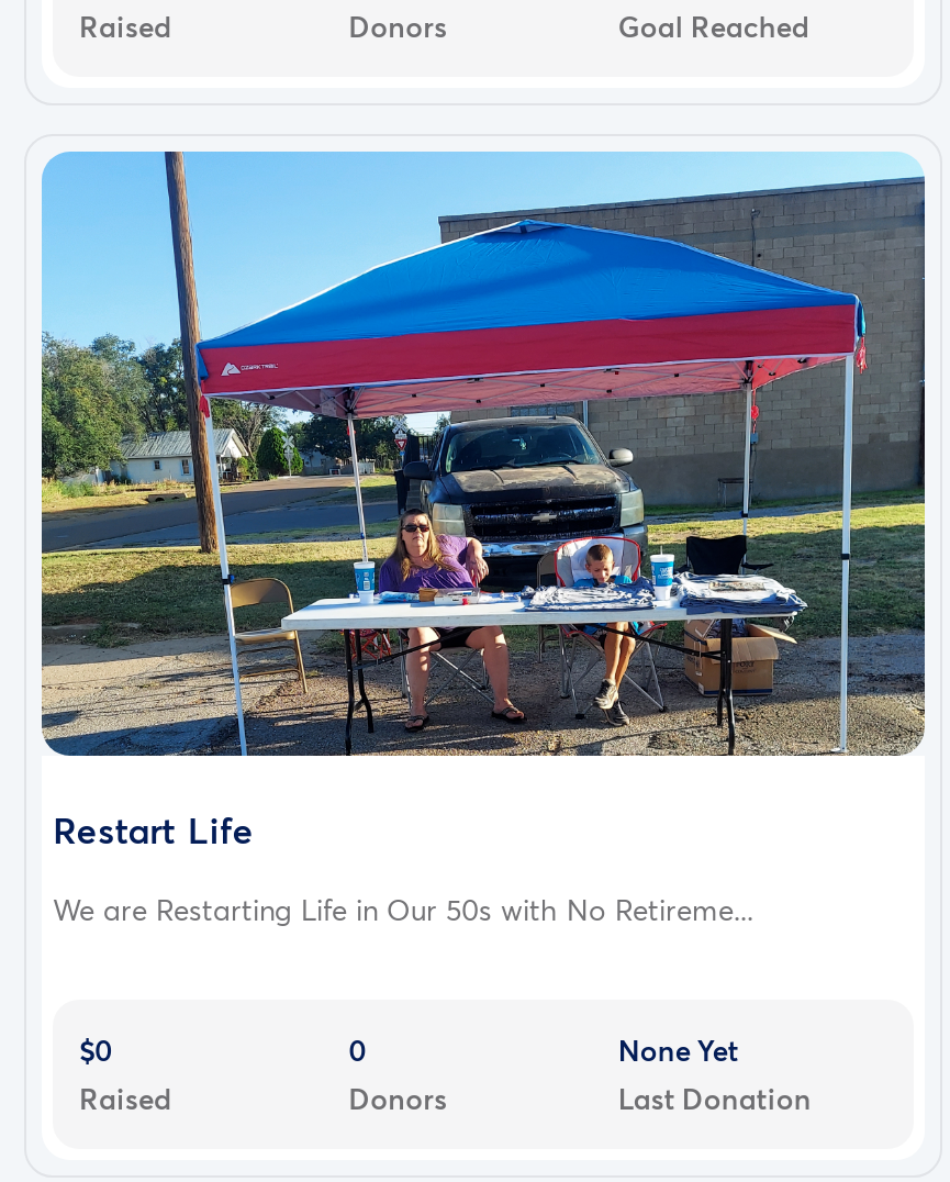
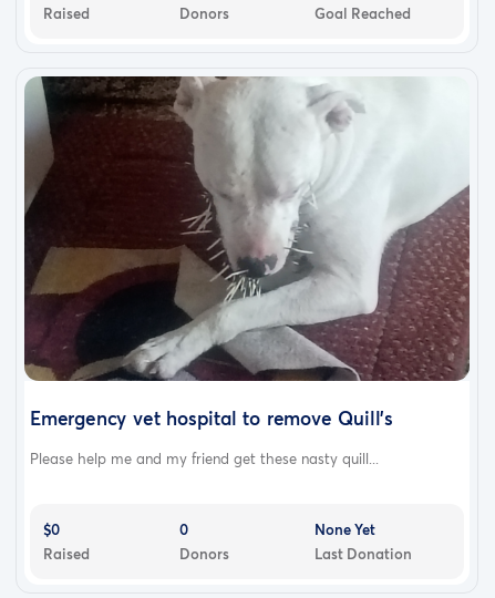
- [image]
- Restart Life
+ [image]
+ Emergency vet hospital to remove Quill's

- We are Restarting Life in Our 50s with No Retireme...
+ Please help me and my friend get these nasty quill...
